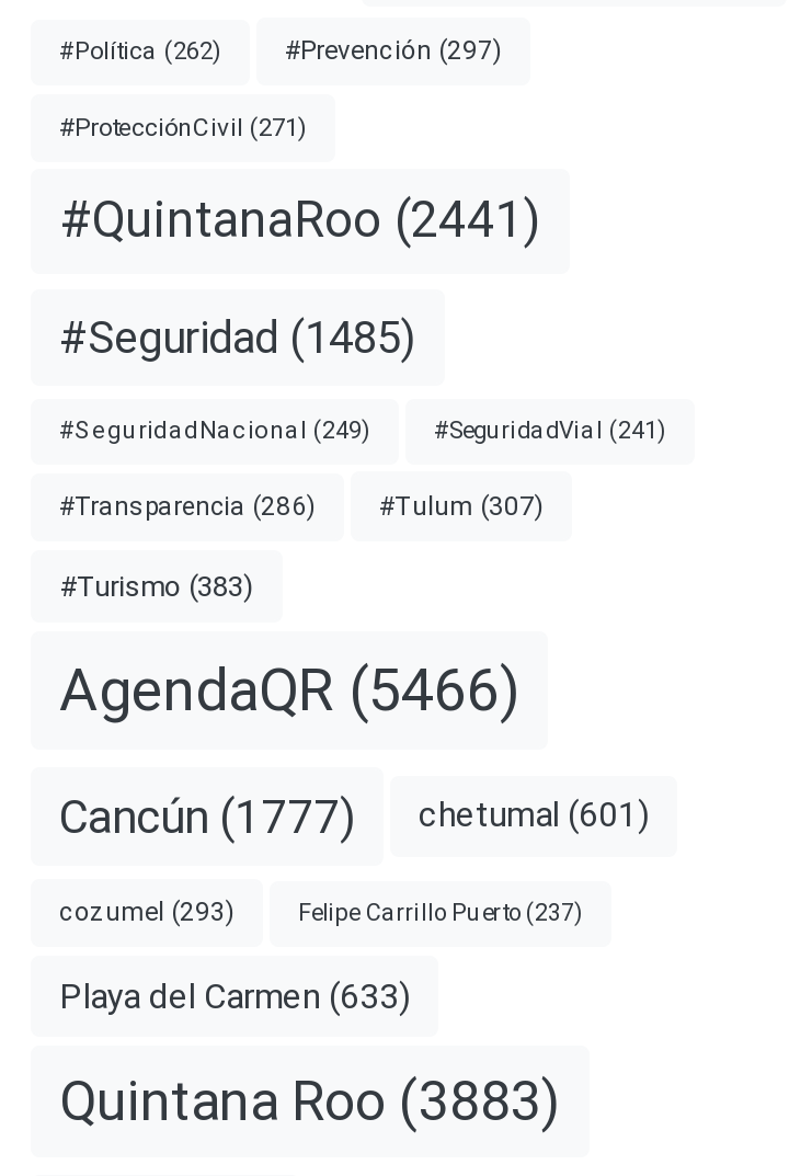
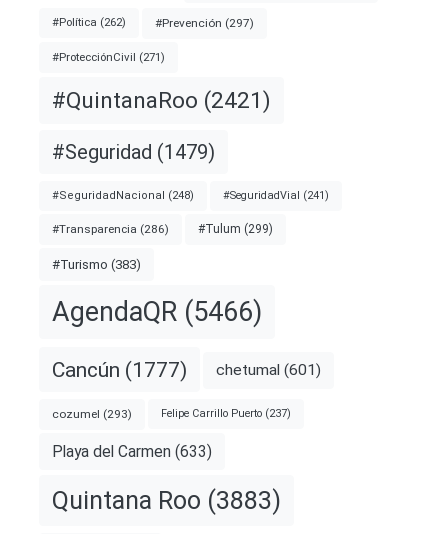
- #QuintanaRoo (2441)
+ #QuintanaRoo (2421)

- #Seguridad (1485)
+ #Seguridad (1479)

- #SeguridadNacional (249)
+ #SeguridadNacional (248)

- #Tulum (307)
+ #Tulum (299)
